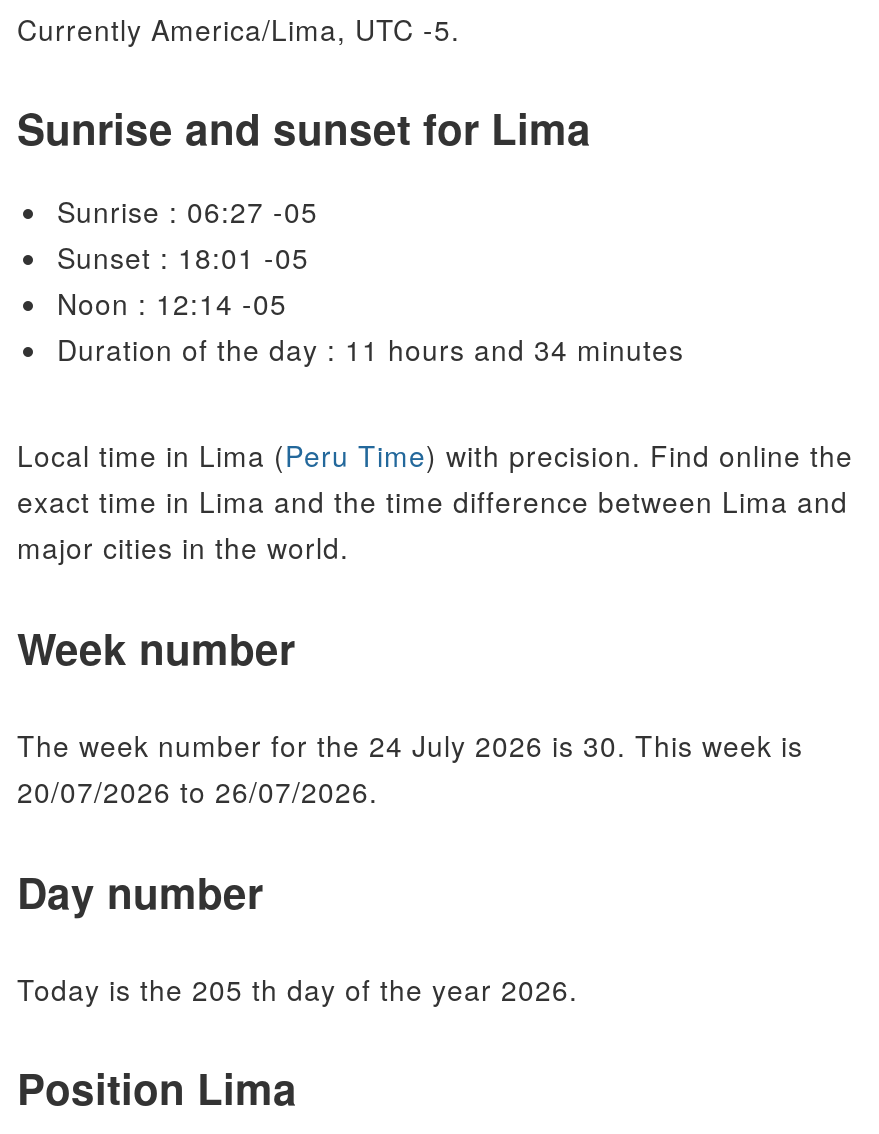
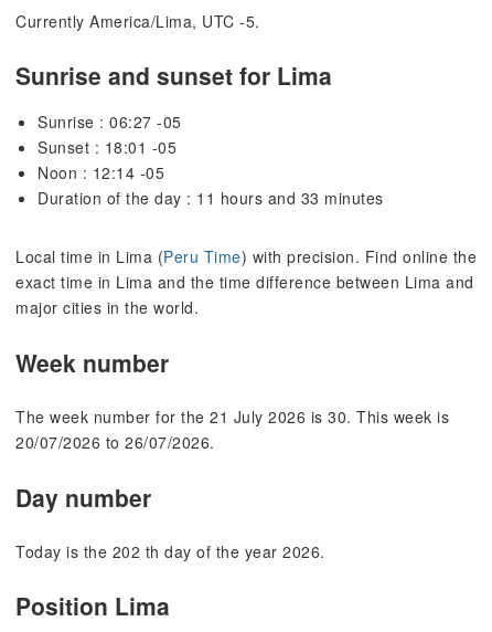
- Duration of the day : 11 hours and 34 minutes
+ Duration of the day : 11 hours and 33 minutes

- The week number for the 24 July 2026 is 30. This week is
+ The week number for the 21 July 2026 is 30. This week is

- Today is the 205 th day of the year 2026.
+ Today is the 202 th day of the year 2026.
